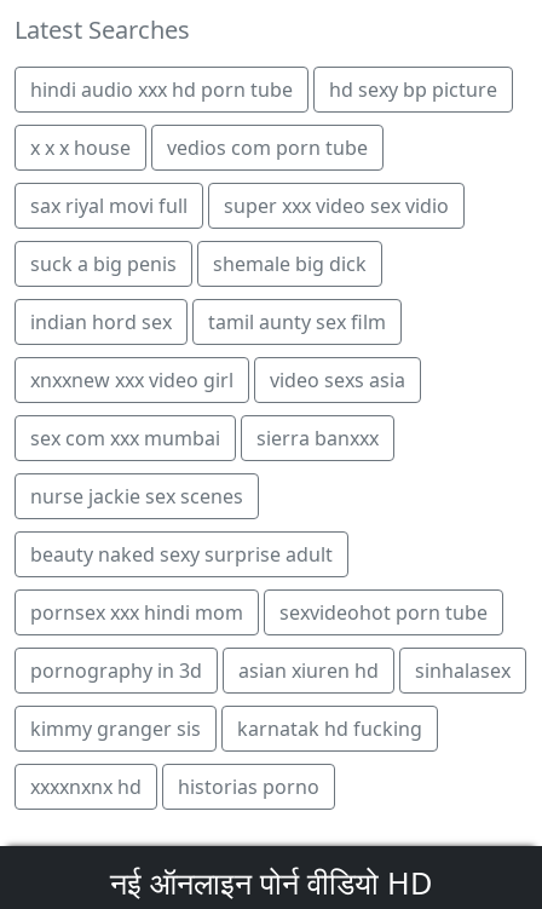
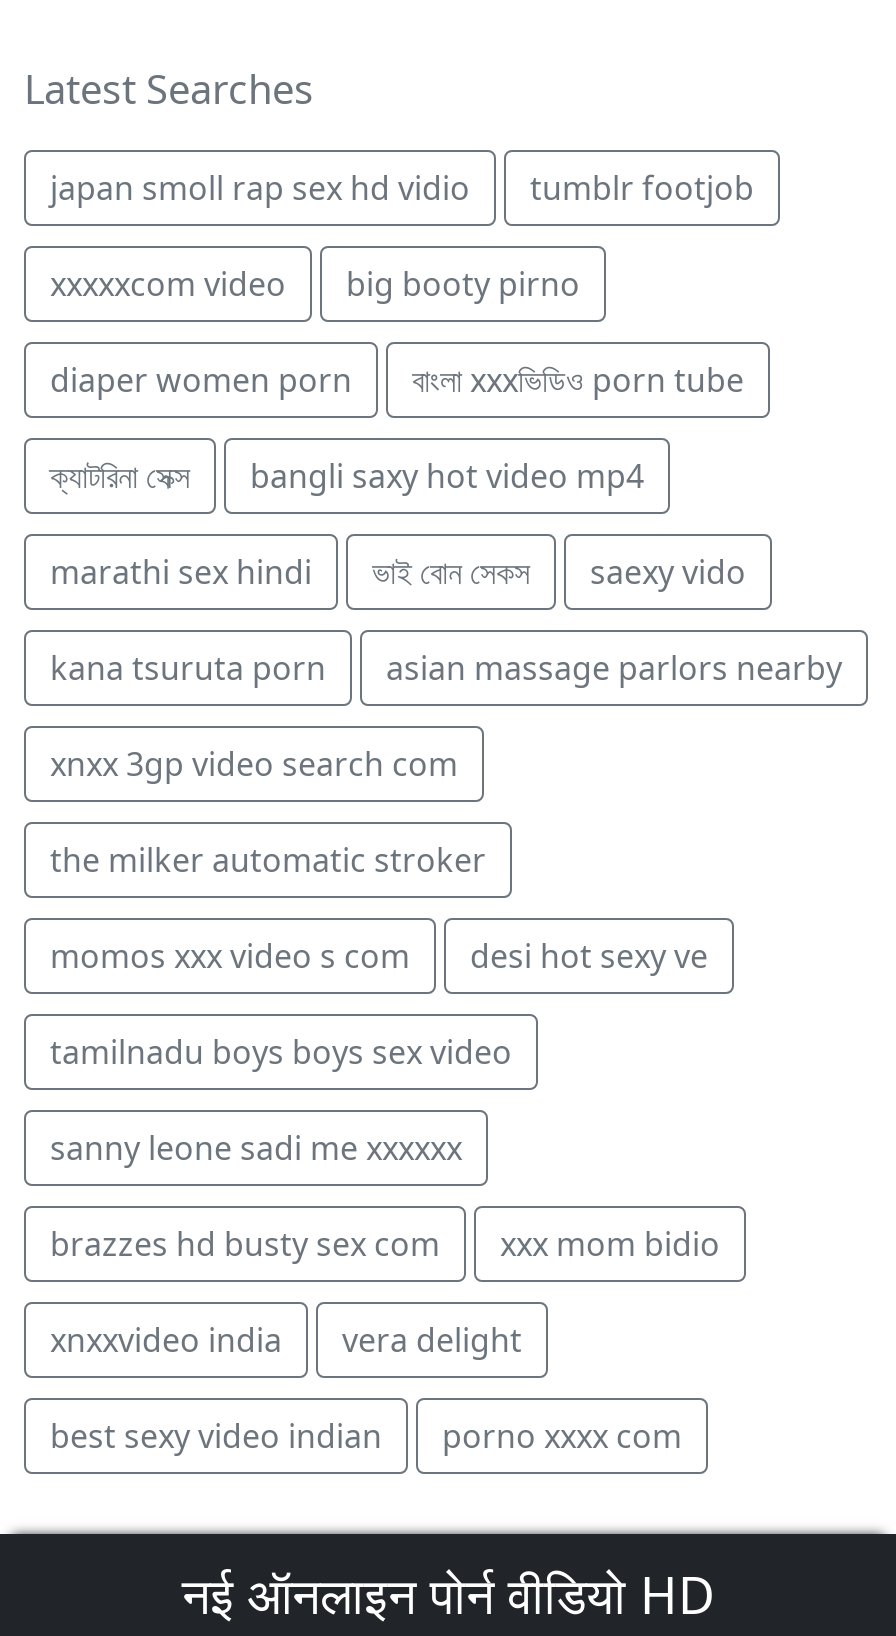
- hindi audio xxx hd porn tube
- hd sexy bp picture
- x x x house
- vedios com porn tube
- sax riyal movi full
- super xxx video sex vidio
- suck a big penis
- shemale big dick
- indian hord sex
- tamil aunty sex film
- xnxxnew xxx video girl
- video sexs asia
- sex com xxx mumbai
- sierra banxxx
- nurse jackie sex scenes
- beauty naked sexy surprise adult
- pornsex xxx hindi mom
- sexvideohot porn tube
- pornography in 3d
- asian xiuren hd
- sinhalasex
- kimmy granger sis
- karnatak hd fucking
- xxxxnxnx hd
- historias porno
+ japan smoll rap sex hd vidio
+ tumblr footjob
+ xxxxxcom video
+ big booty pirno
+ diaper women porn
+ বাংলা xxxভিডিও porn tube
+ ক্যাটরিনা সেক্স
+ bangli saxy hot video mp4
+ marathi sex hindi
+ ভাই বোন সেকস
+ saexy vido
+ kana tsuruta porn
+ asian massage parlors nearby
+ xnxx 3gp video search com
+ the milker automatic stroker
+ momos xxx video s com
+ desi hot sexy ve
+ tamilnadu boys boys sex video
+ sanny leone sadi me xxxxxx
+ brazzes hd busty sex com
+ xxx mom bidio
+ xnxxvideo india
+ vera delight
+ best sexy video indian
+ porno xxxx com
